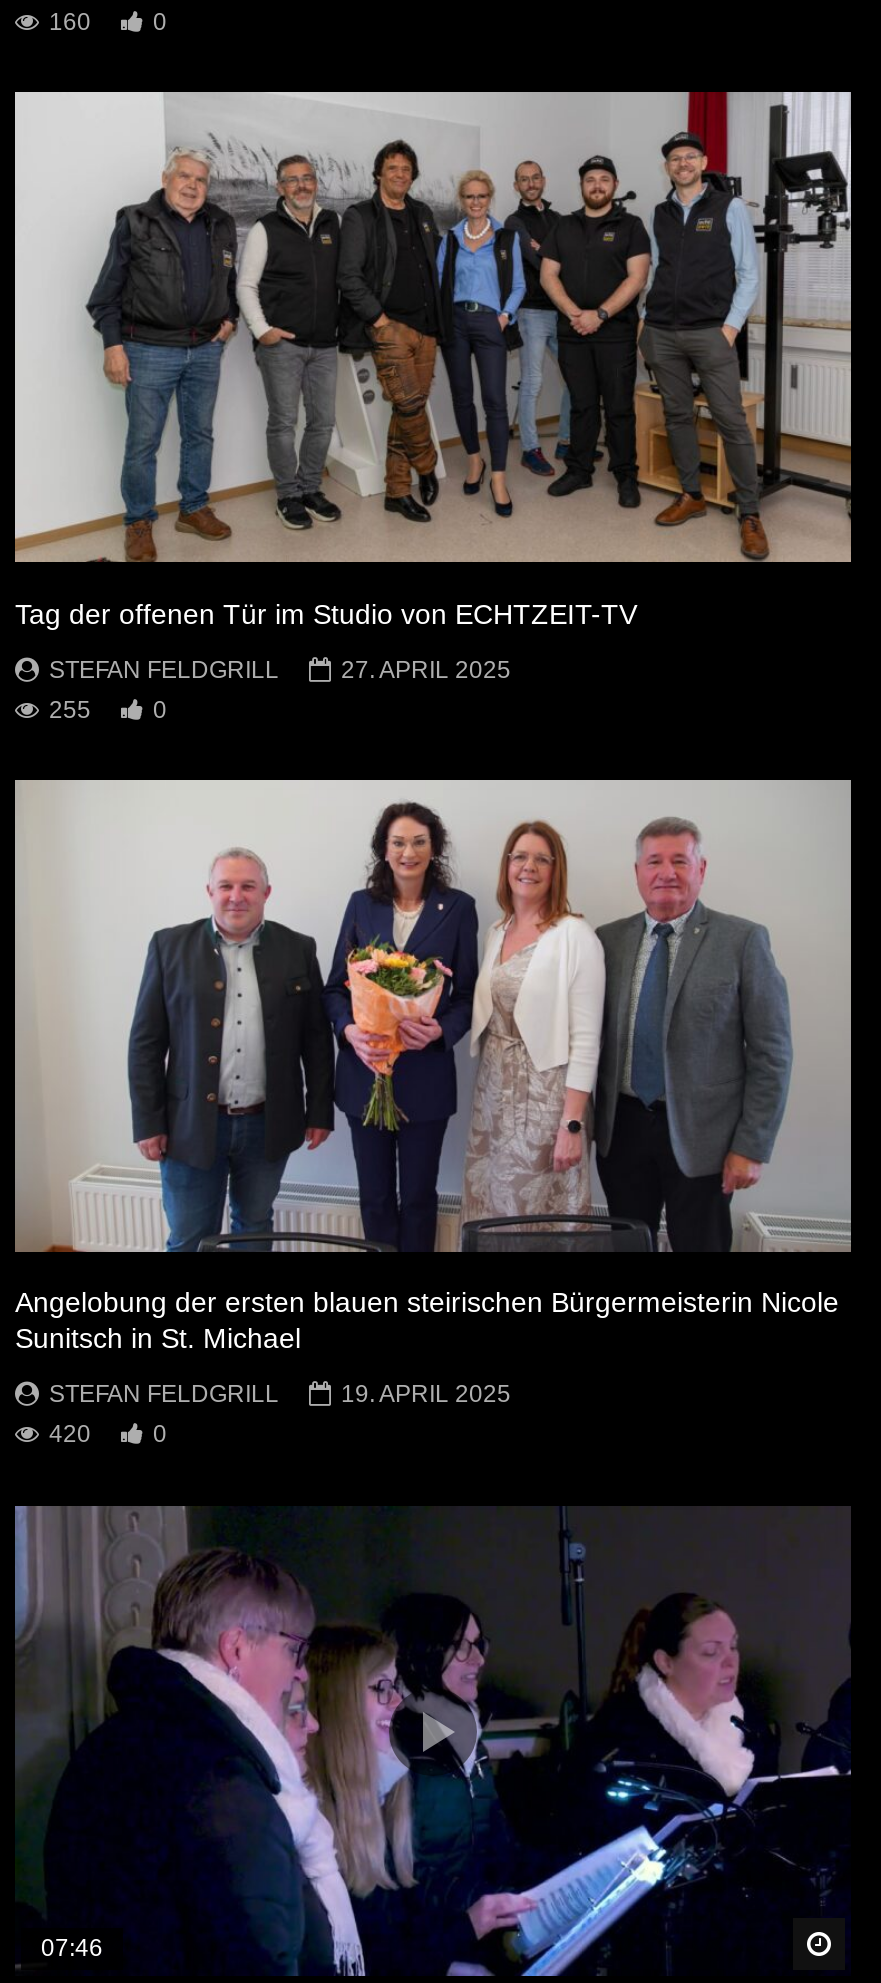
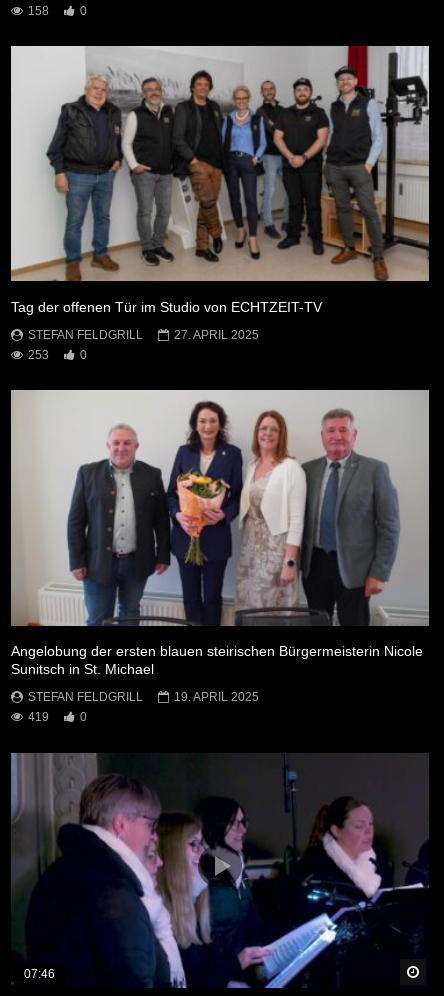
- 160
+ 158

- 255
+ 253

- 420
+ 419
